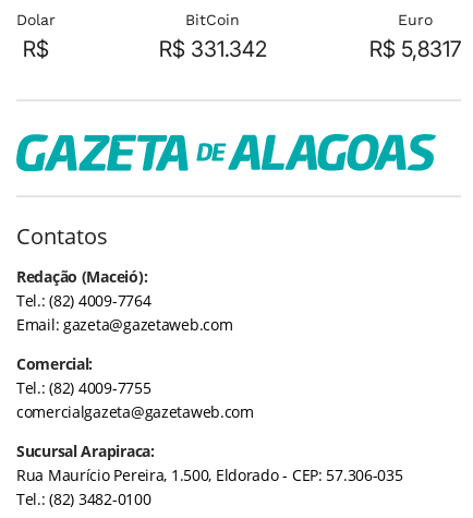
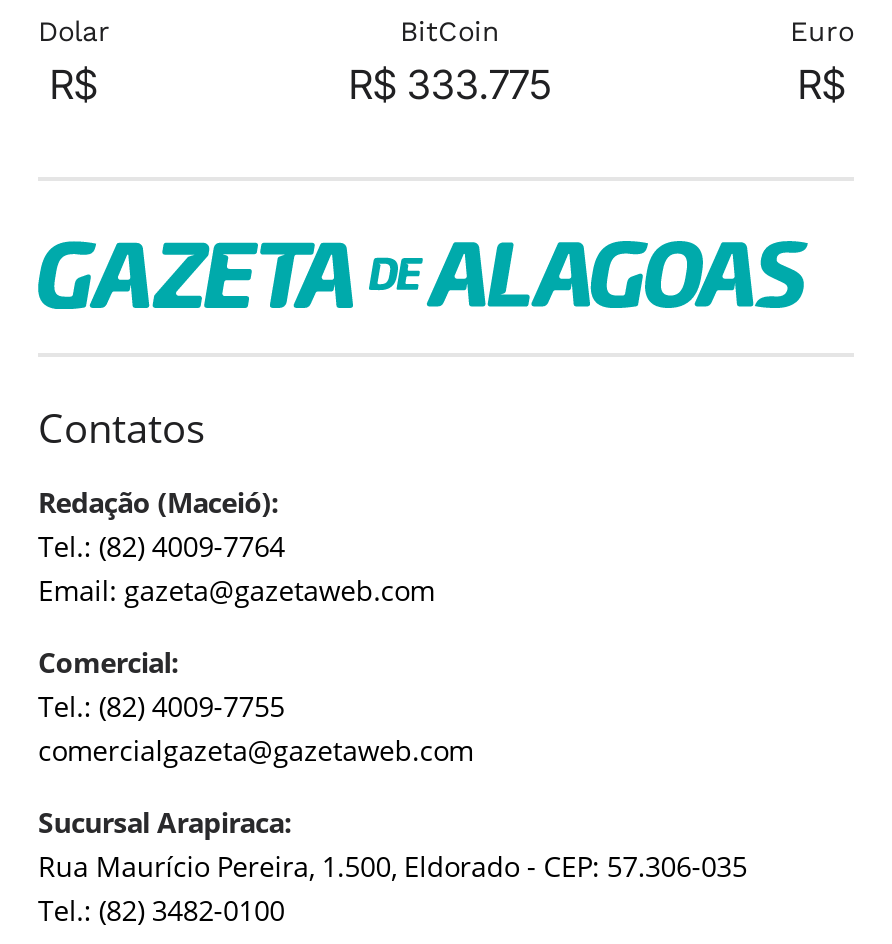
- R$ 331.342
+ R$ 333.775

- R$ 5,8317
+ R$
